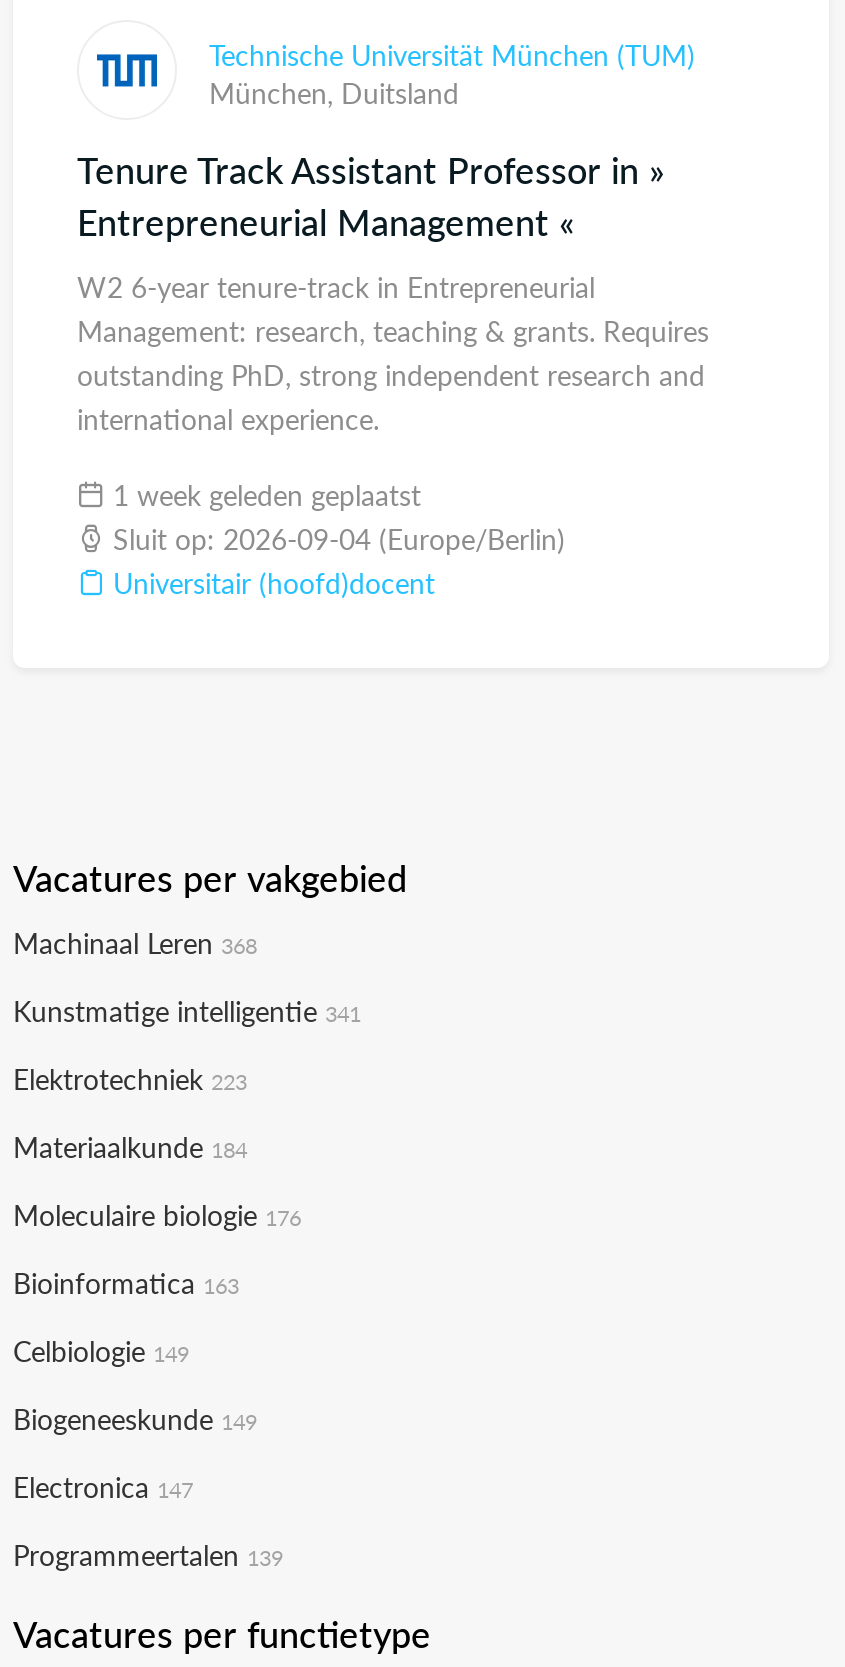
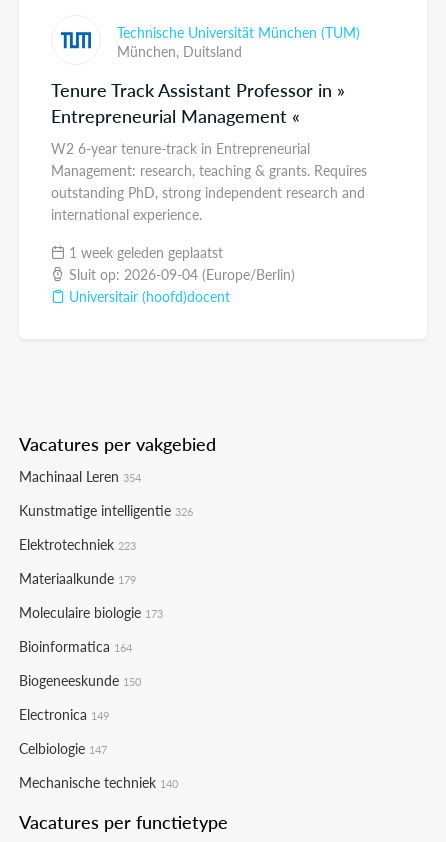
- Machinaal Leren 368
+ Machinaal Leren 354

- Kunstmatige intelligentie 341
+ Kunstmatige intelligentie 326

- Materiaalkunde 184
+ Materiaalkunde 179

- Moleculaire biologie 176
+ Moleculaire biologie 173

- Bioinformatica 163
+ Bioinformatica 164

- Celbiologie 149
+ Biogeneeskunde 150

- Biogeneeskunde 149
+ Electronica 149

- Electronica 147
+ Celbiologie 147

- Programmeertalen 139
+ Mechanische techniek 140
